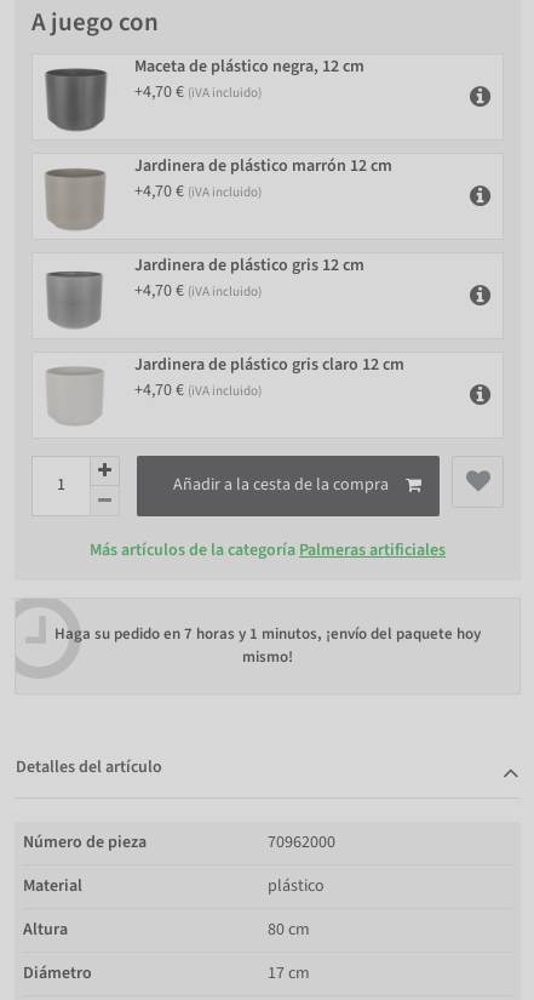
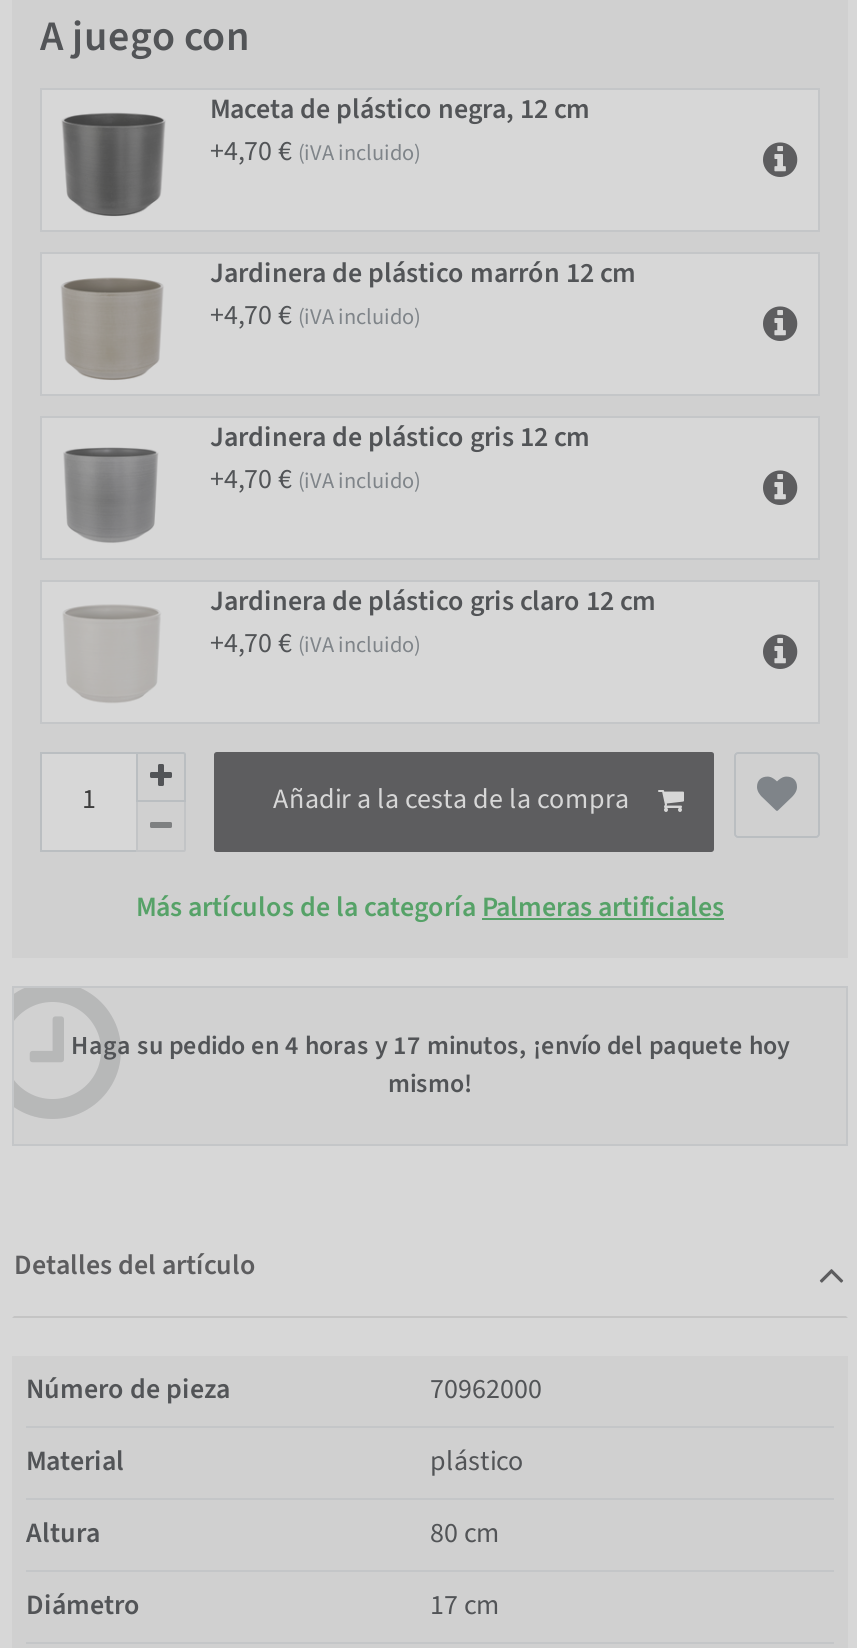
- Haga su pedido en 7 horas y 1 minutos, ¡envío del paquete hoy
+ Haga su pedido en 4 horas y 17 minutos, ¡envío del paquete hoy
